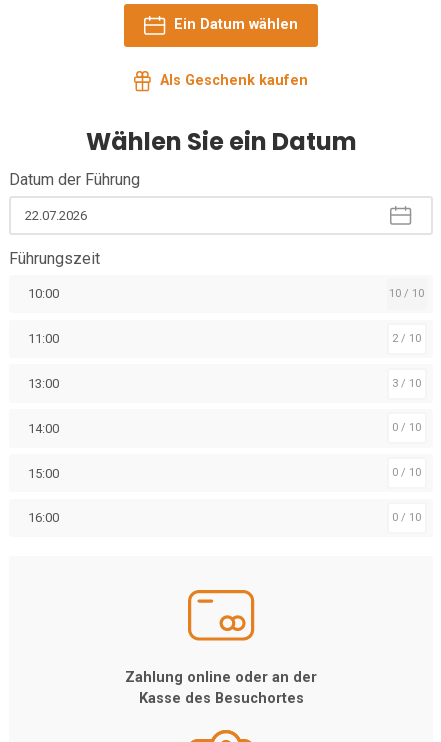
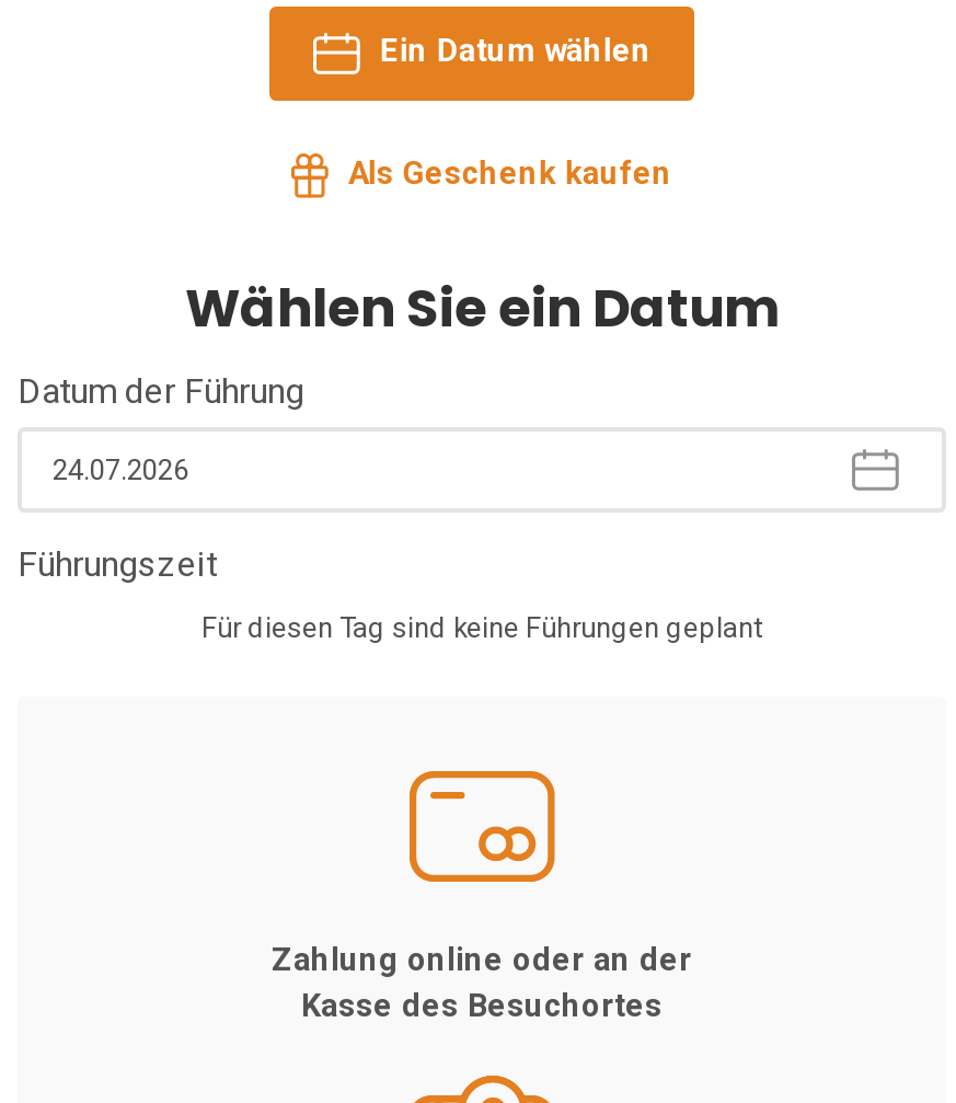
- 10:00
- 10 / 10
- 11:00
- 2 / 10
- 13:00
- 3 / 10
- 14:00
- 0 / 10
- 15:00
- 0 / 10
- 16:00
- 0 / 10
+ Für diesen Tag sind keine Führungen geplant
